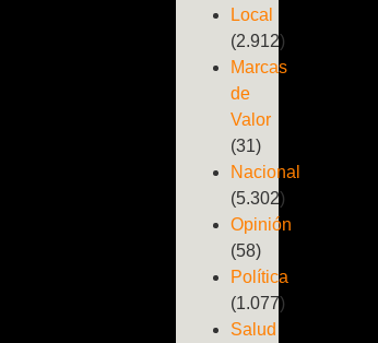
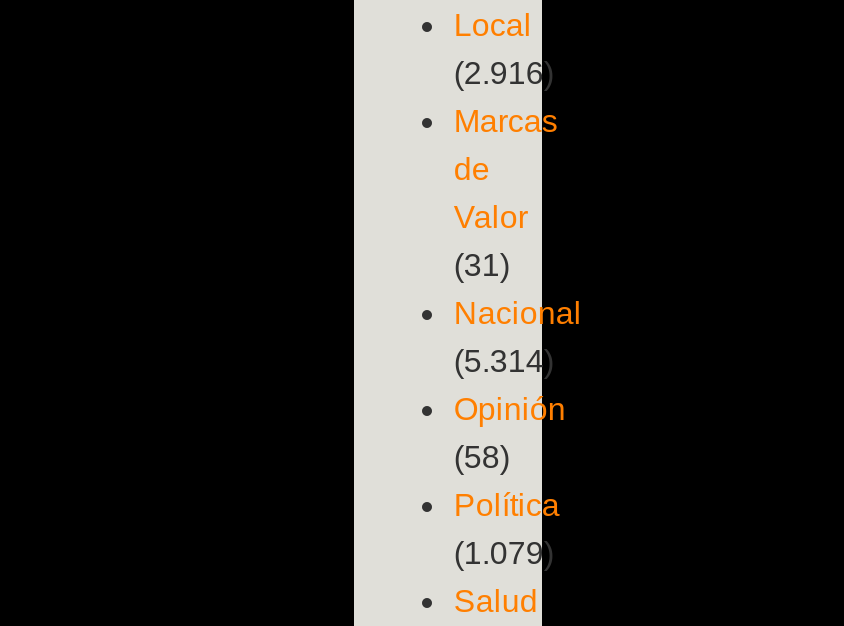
- (2.912)
+ (2.916)

- (5.302)
+ (5.314)

- (1.077)
+ (1.079)
